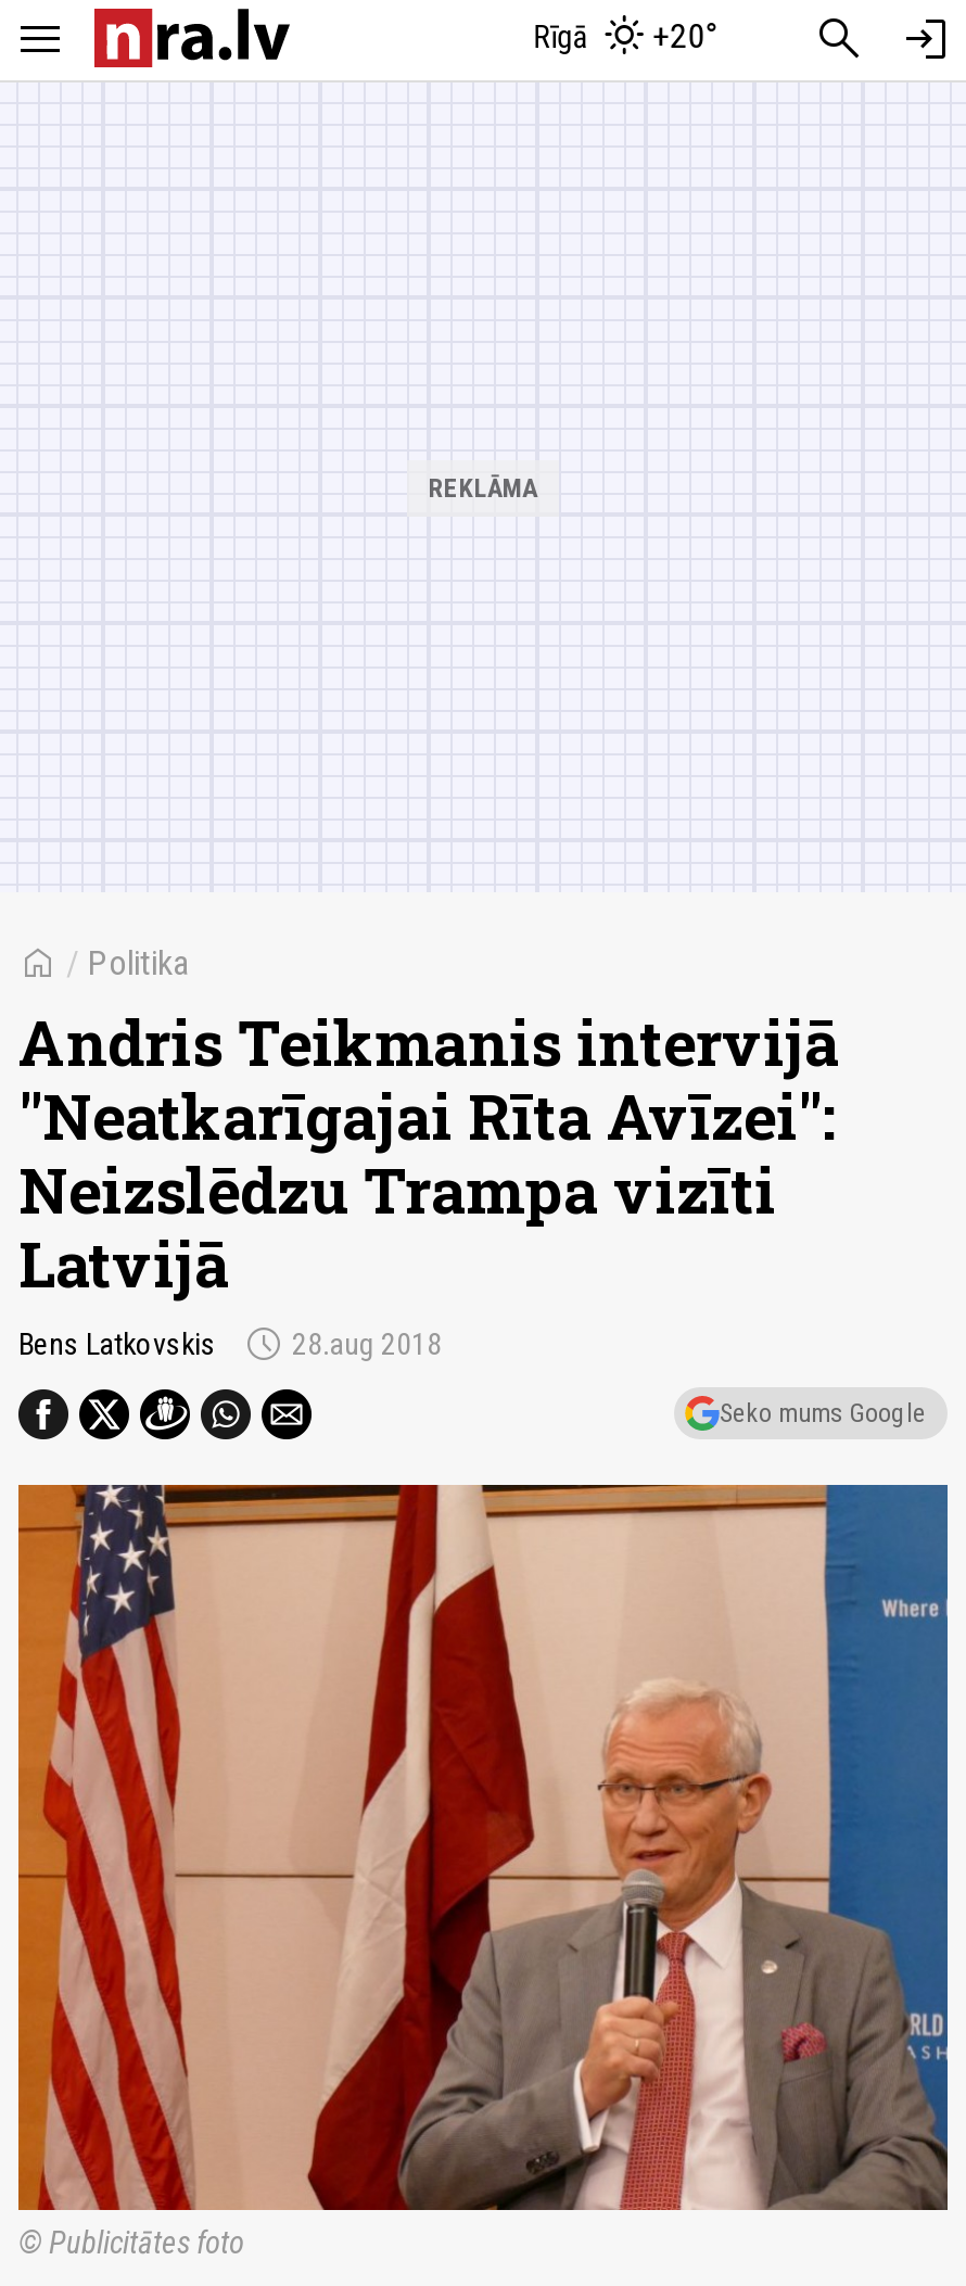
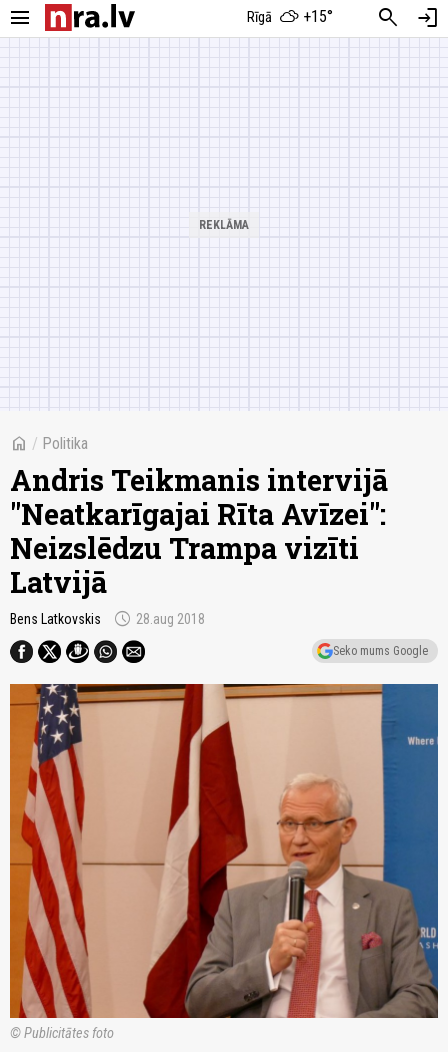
- Rīgā +20°
+ Rīgā +15°
